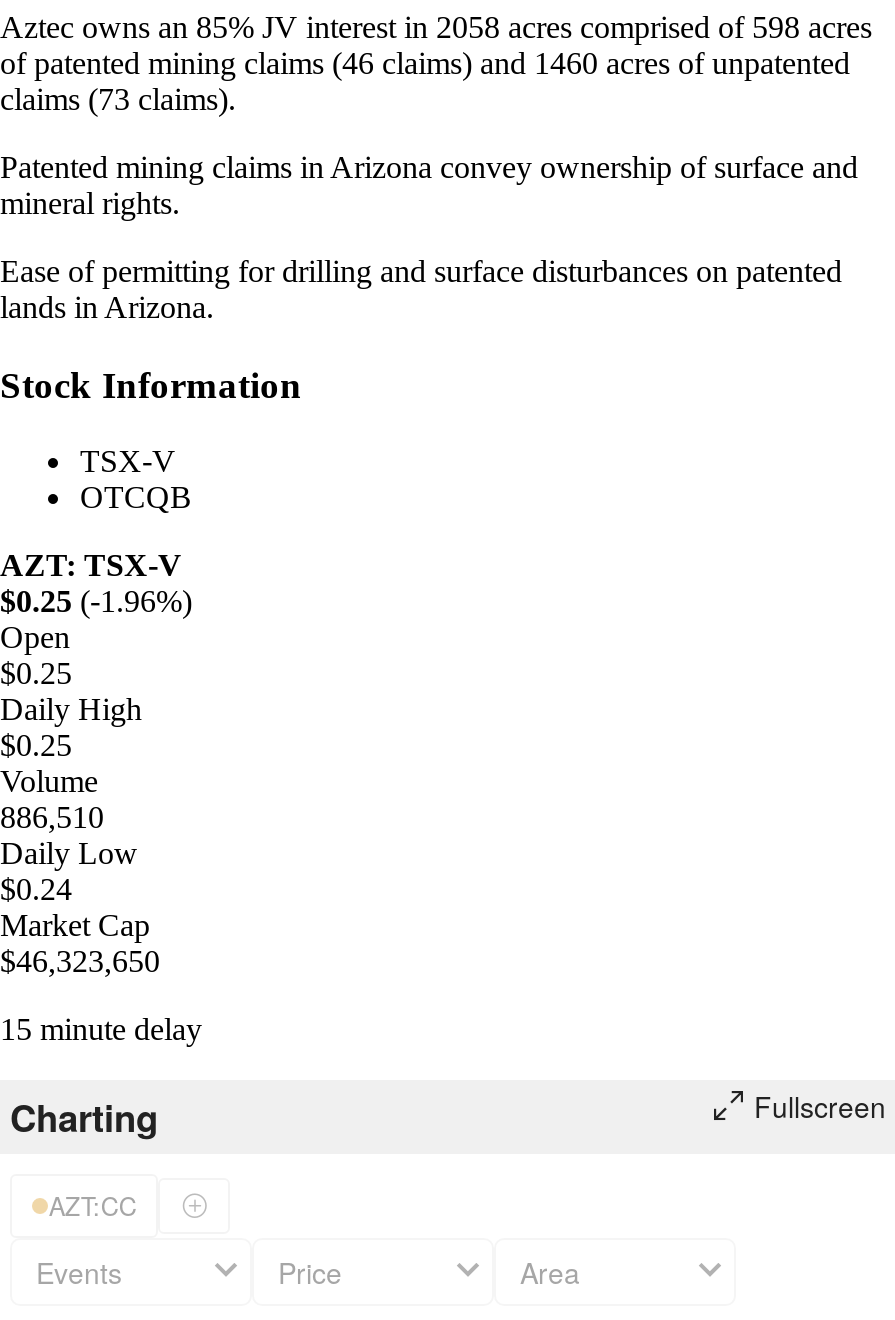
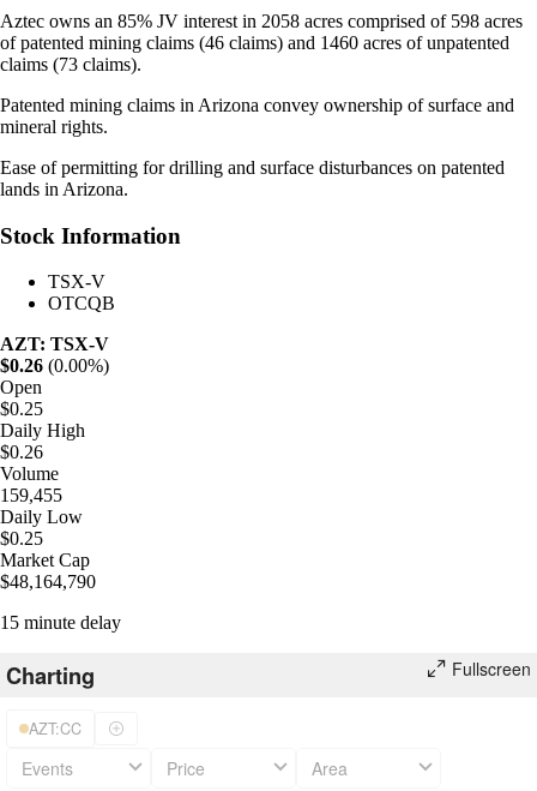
- $0.25 (-1.96%)
+ $0.26 (0.00%)

- $0.25
+ $0.26

- 886,510
+ 159,455

- $0.24
+ $0.25

- $46,323,650
+ $48,164,790
